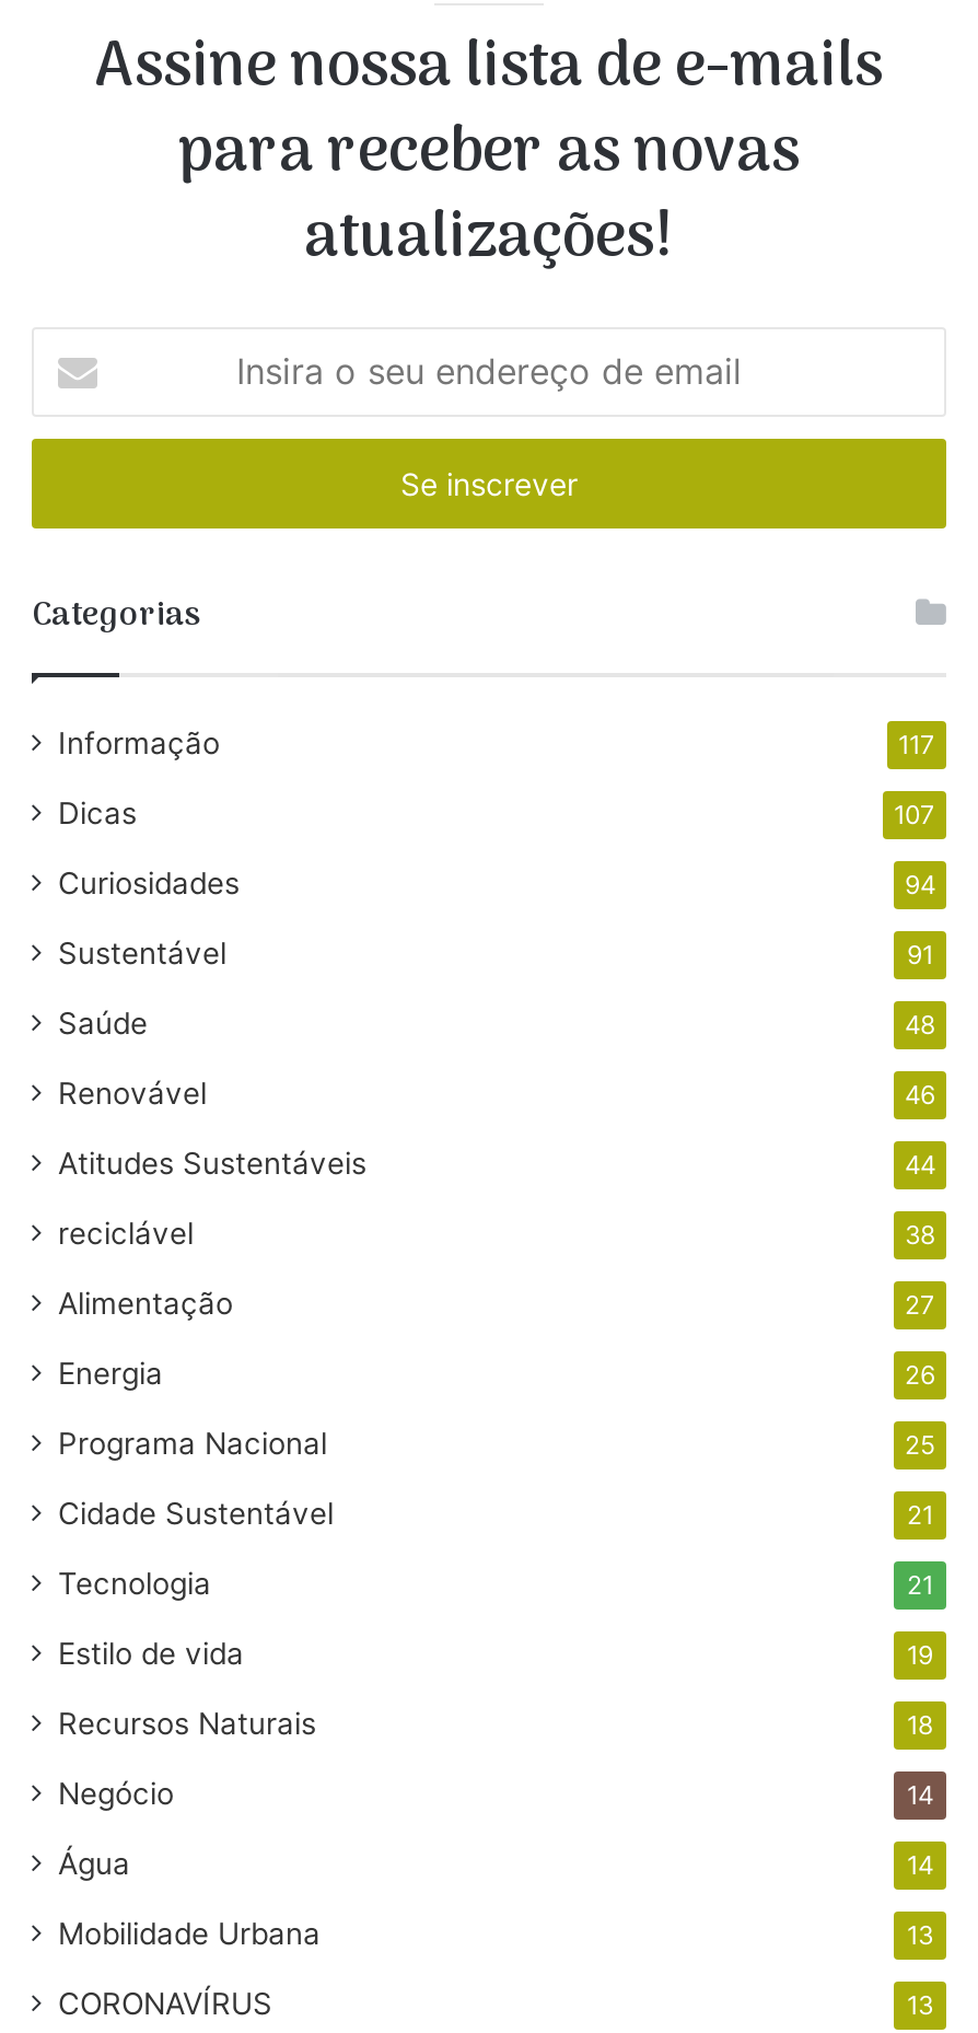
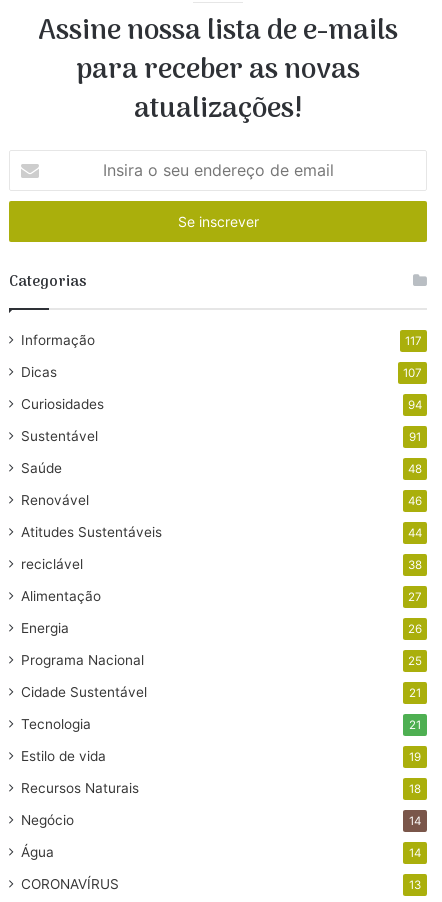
- Mobilidade Urbana
- 13
